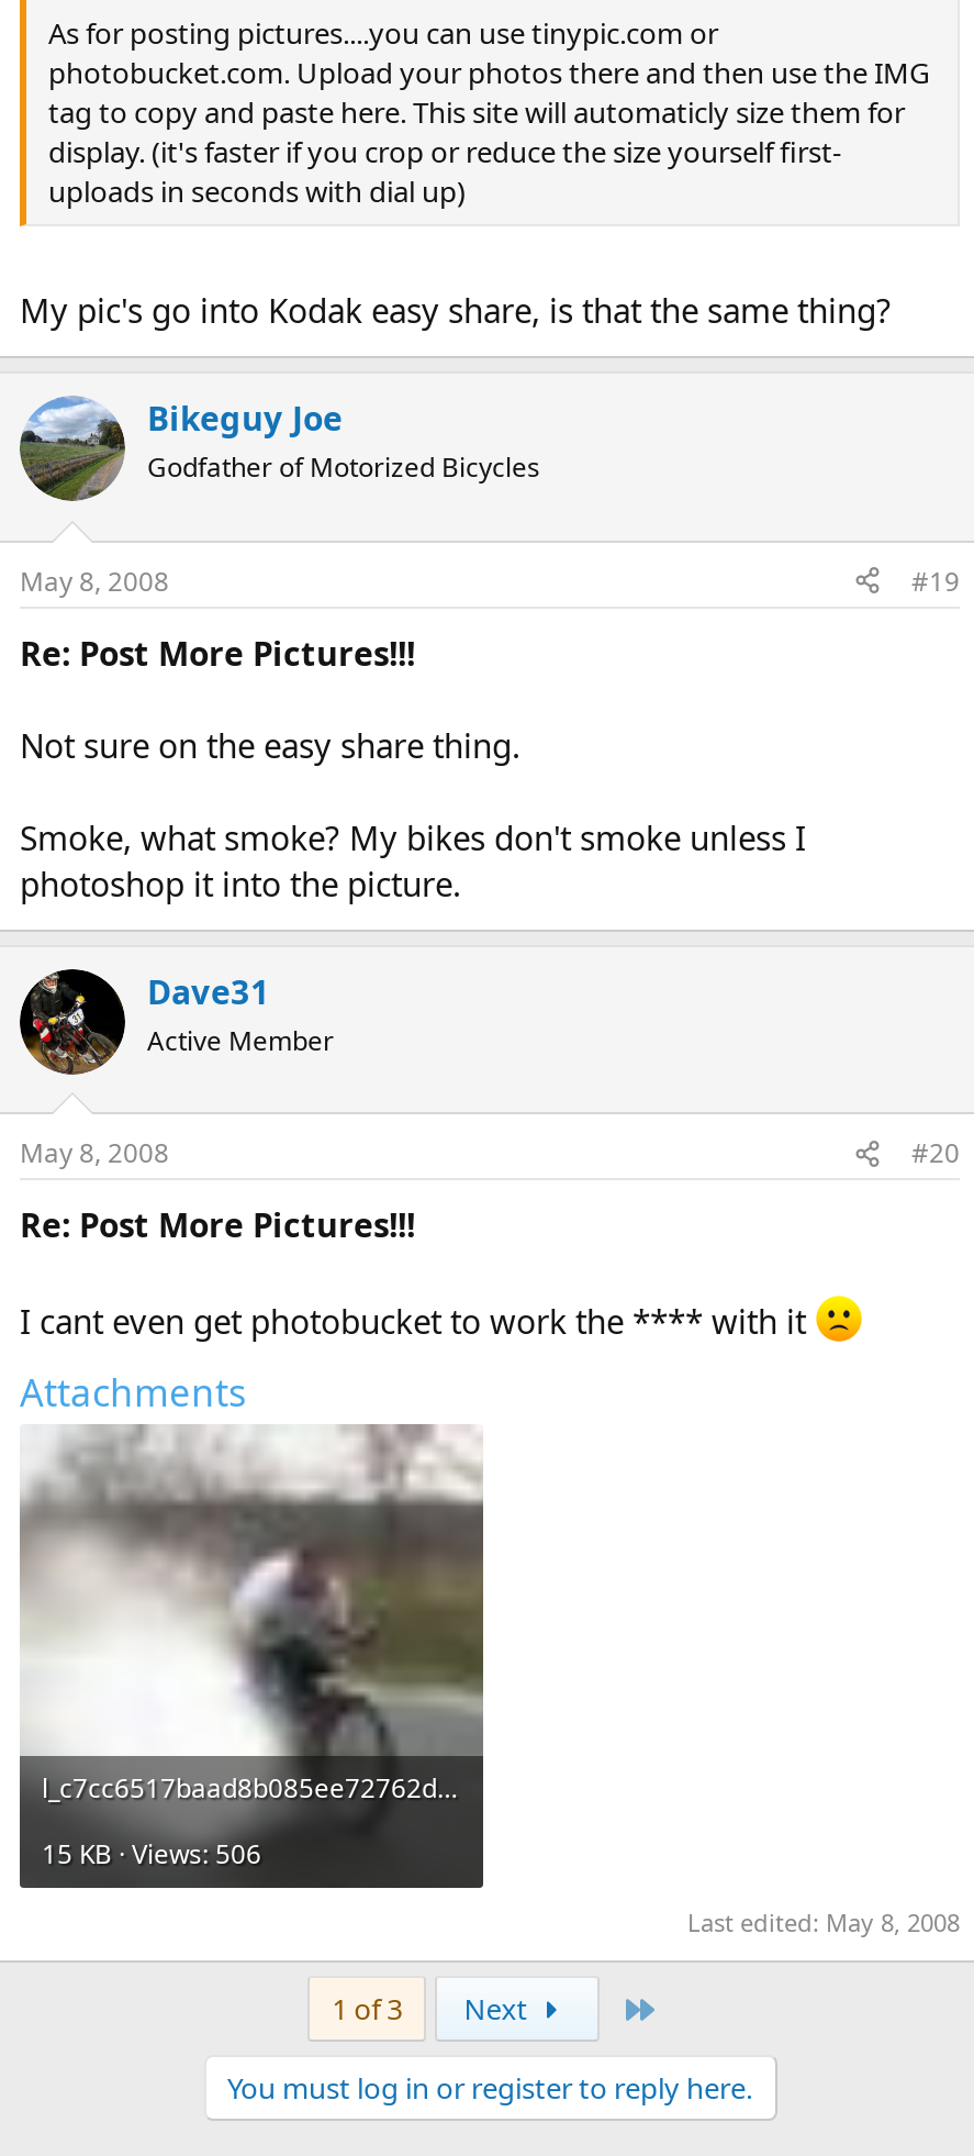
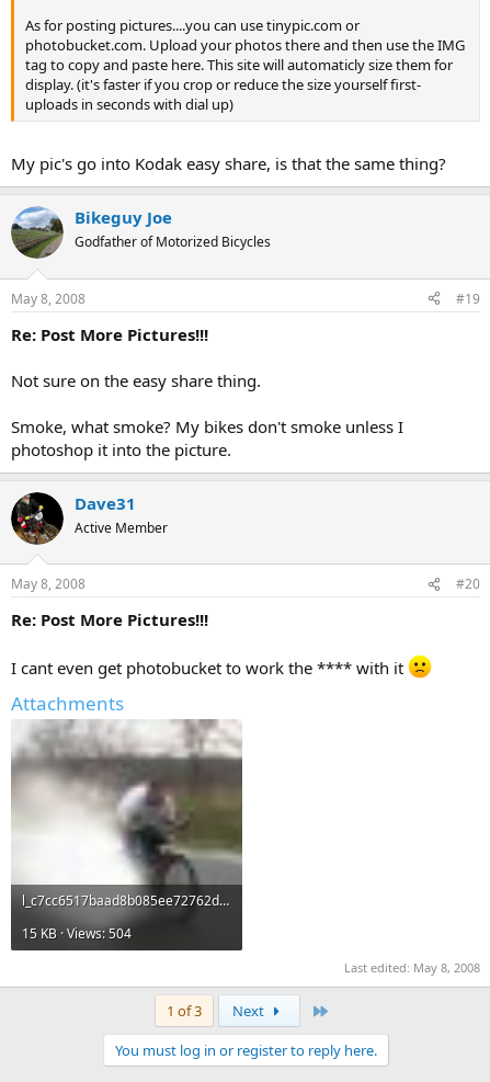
- 15 KB · Views: 506
+ 15 KB · Views: 504
